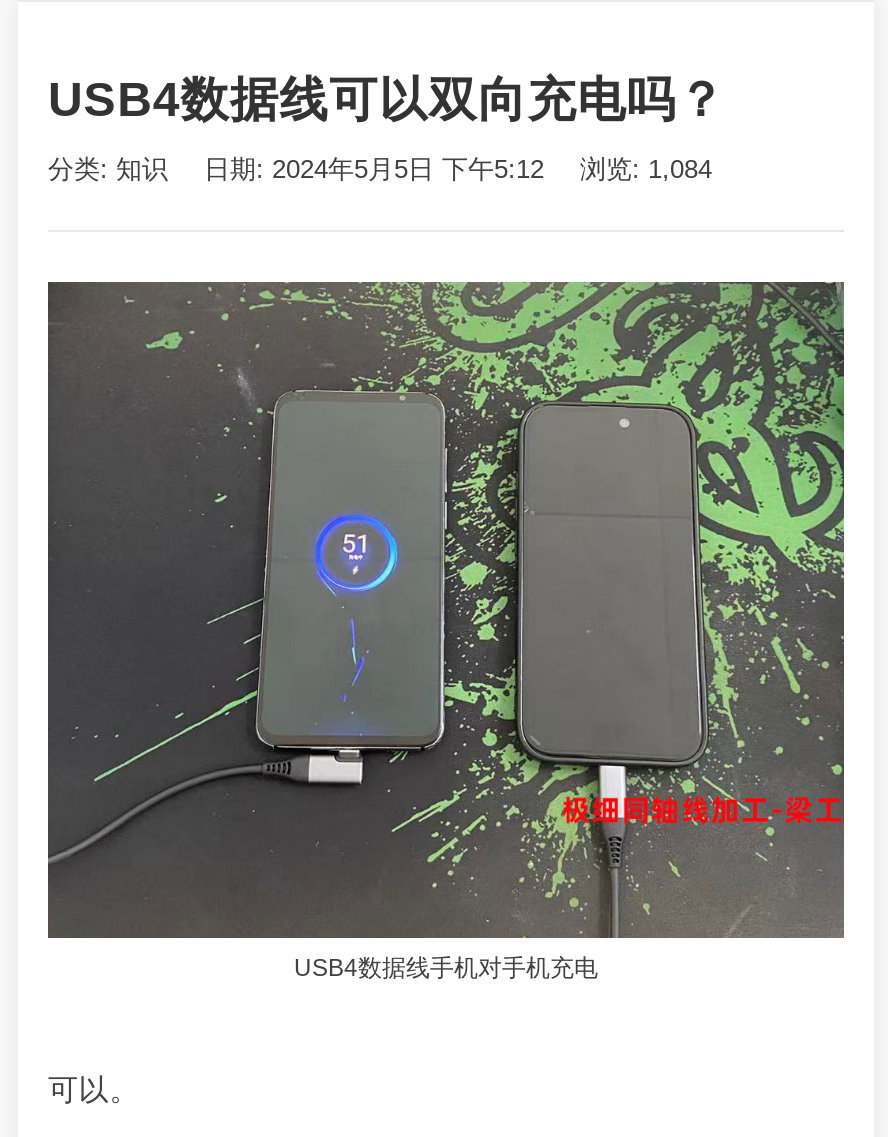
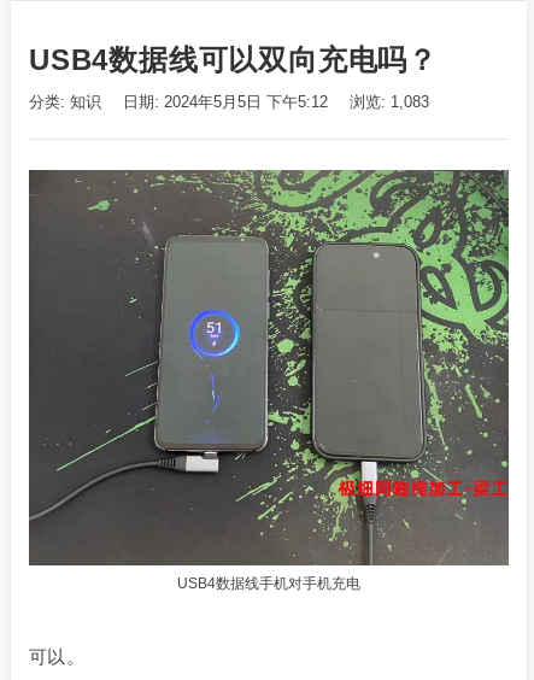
- 分类:知识 日期: 2024年5月5日 下午5:12 浏览: 1,084
+ 分类:知识 日期: 2024年5月5日 下午5:12 浏览: 1,083
